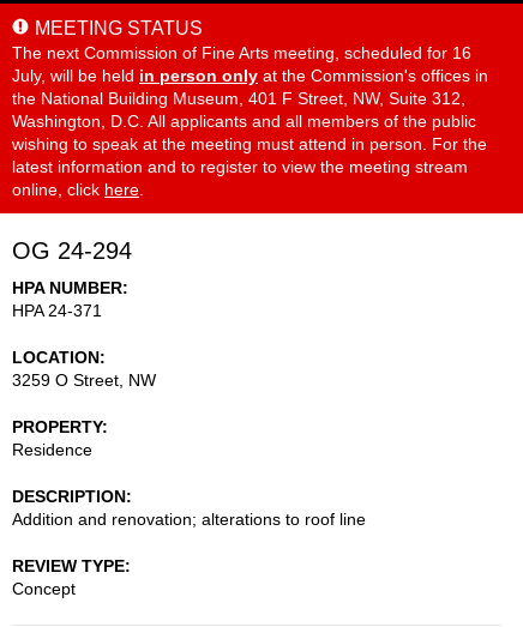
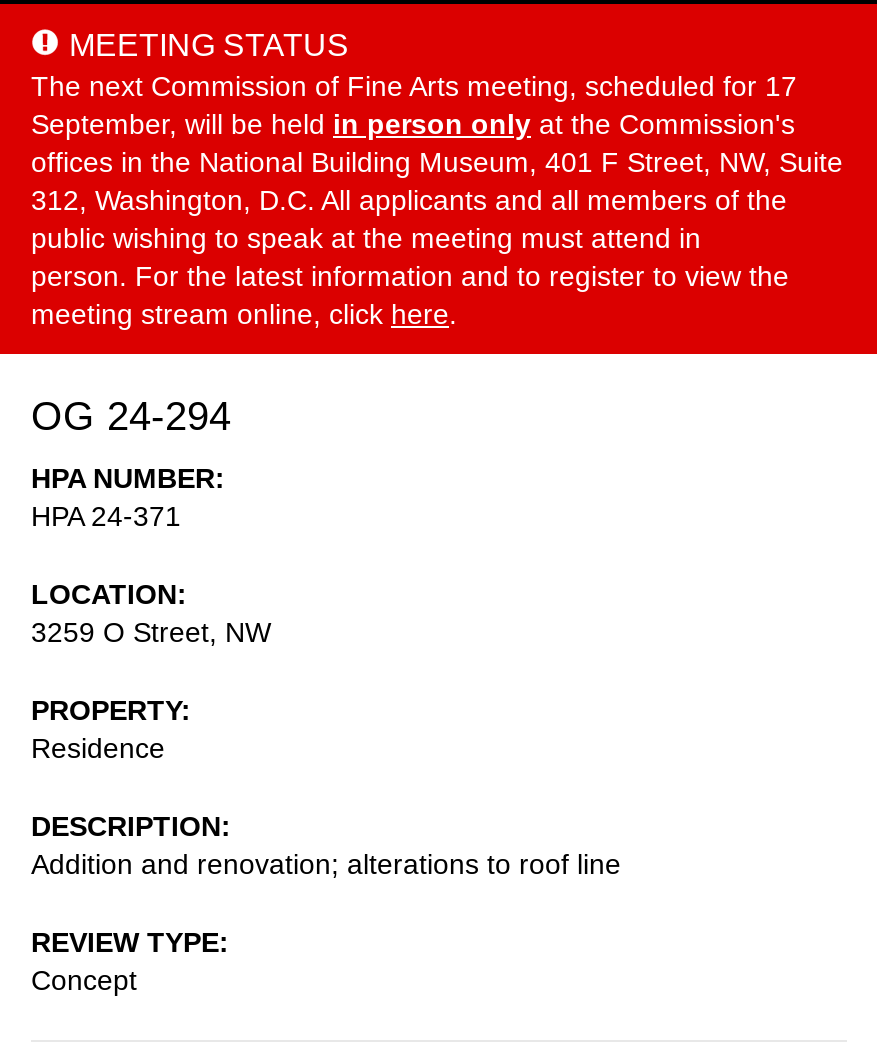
- The next Commission of Fine Arts meeting, scheduled for 16
- July, will be held in person only at the Commission's offices in
- the National Building Museum, 401 F Street, NW, Suite 312,
- Washington, D.C. All applicants and all members of the public
- wishing to speak at the meeting must attend in person. For the
- latest information and to register to view the meeting stream
- online, click here.
+ The next Commission of Fine Arts meeting, scheduled for 17
+ September, will be held in person only at the Commission's
+ offices in the National Building Museum, 401 F Street, NW, Suite
+ 312, Washington, D.C. All applicants and all members of the
+ public wishing to speak at the meeting must attend in
+ person. For the latest information and to register to view the
+ meeting stream online, click here.
